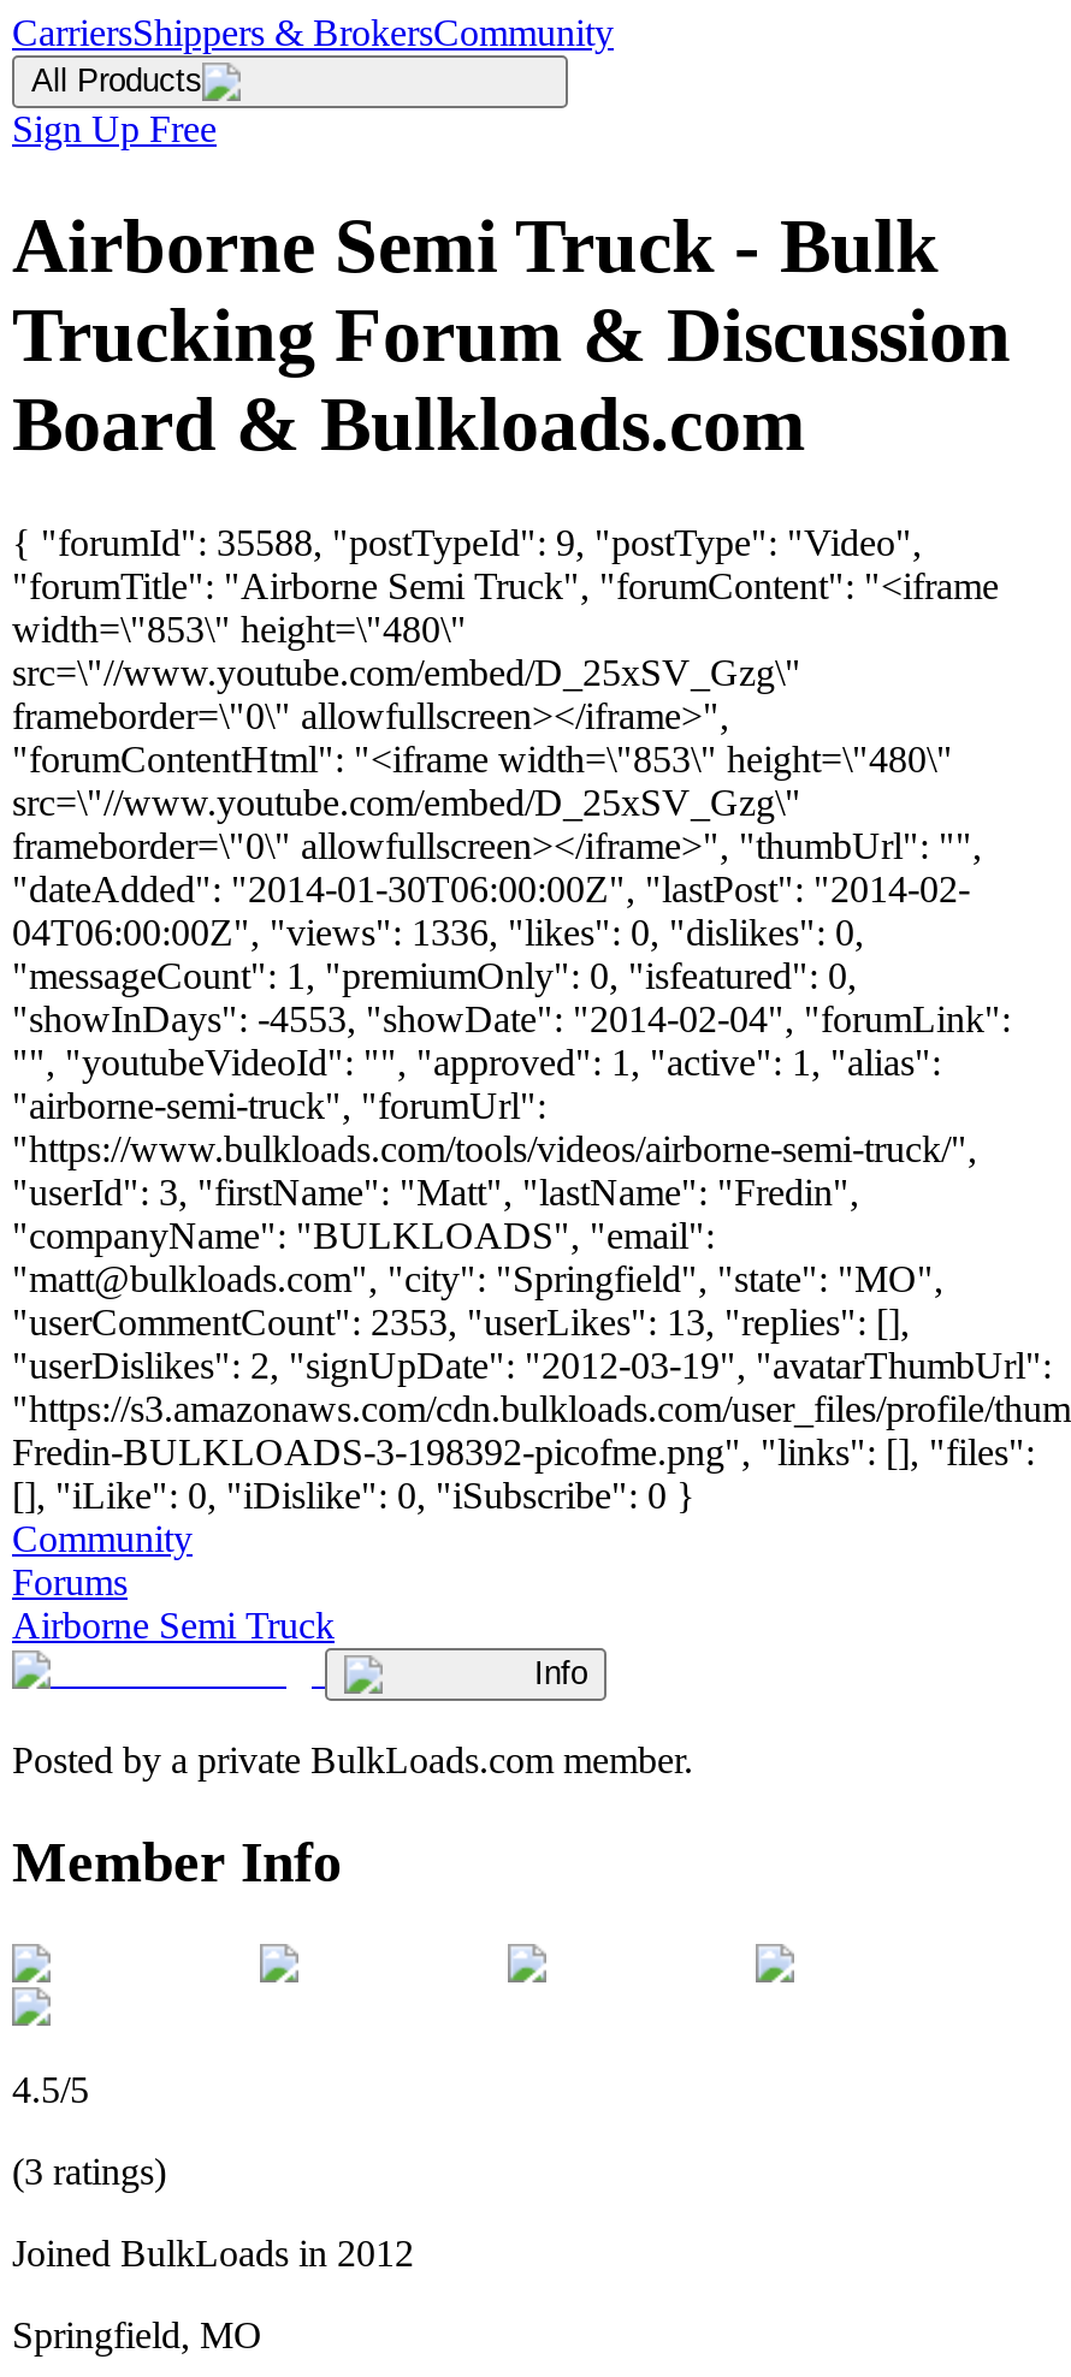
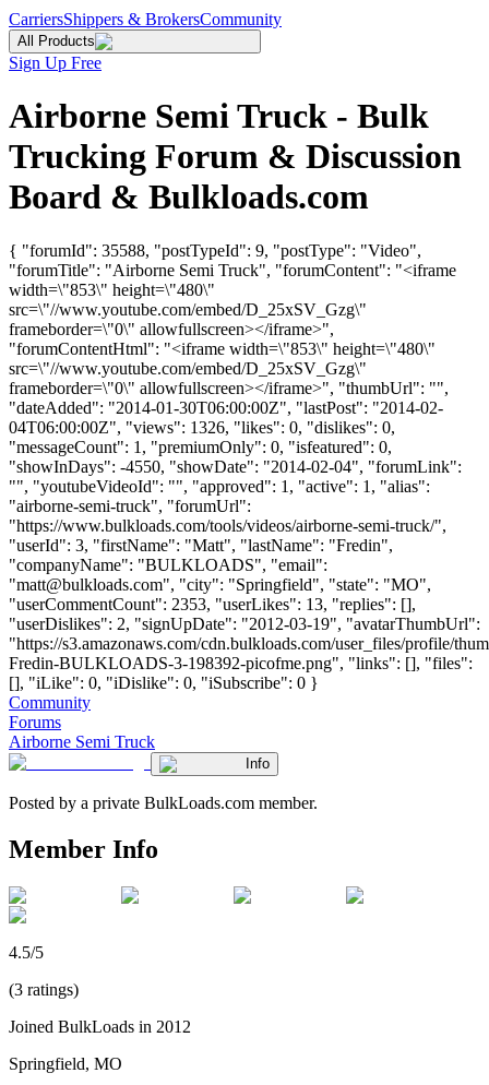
- 04T06:00:00Z", "views": 1336, "likes": 0, "dislikes": 0,
+ 04T06:00:00Z", "views": 1326, "likes": 0, "dislikes": 0,

- "showInDays": -4553, "showDate": "2014-02-04", "forumLink":
+ "showInDays": -4550, "showDate": "2014-02-04", "forumLink":
